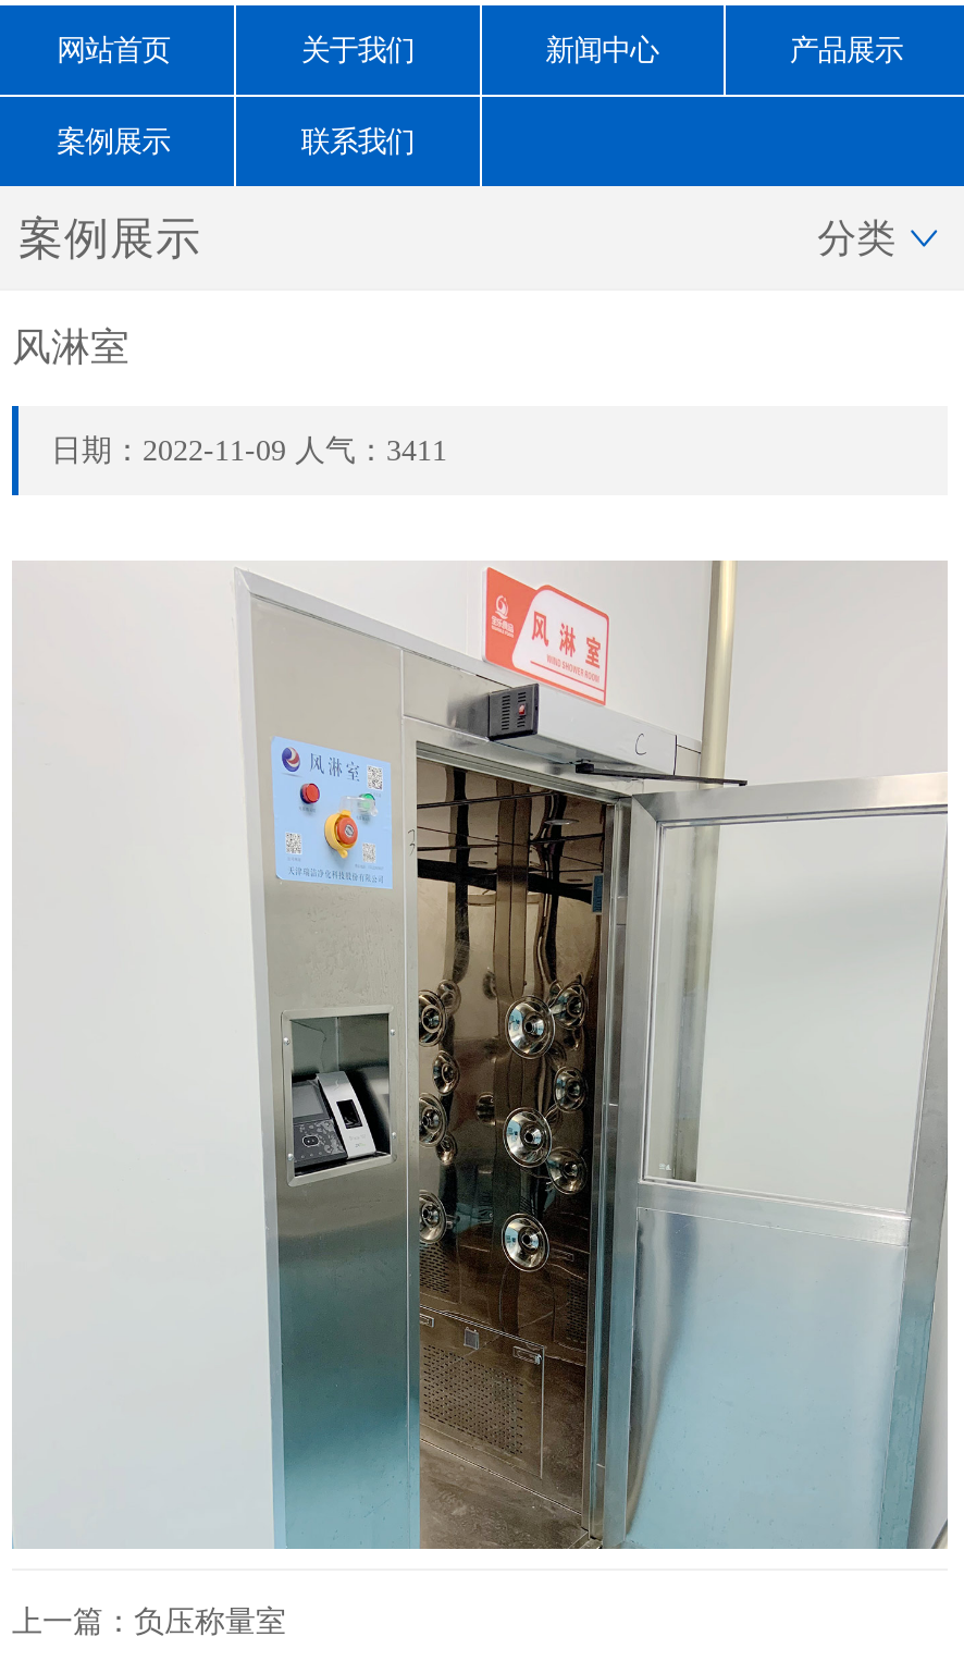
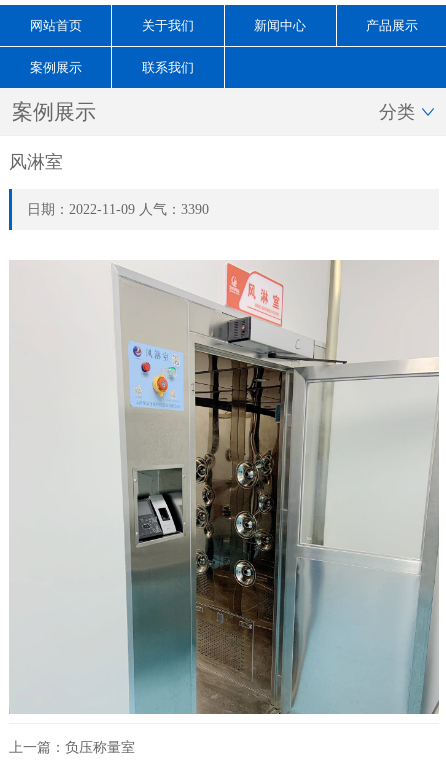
- 日期：2022-11-09 人气：3411
+ 日期：2022-11-09 人气：3390
